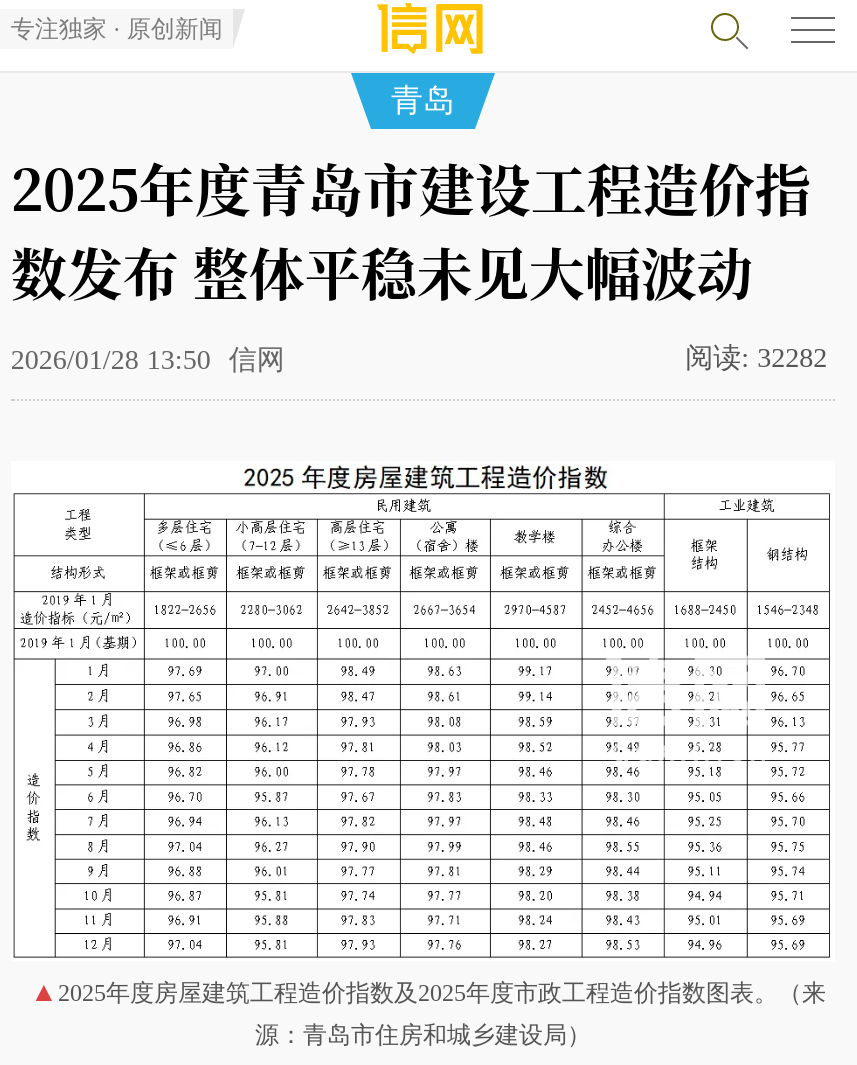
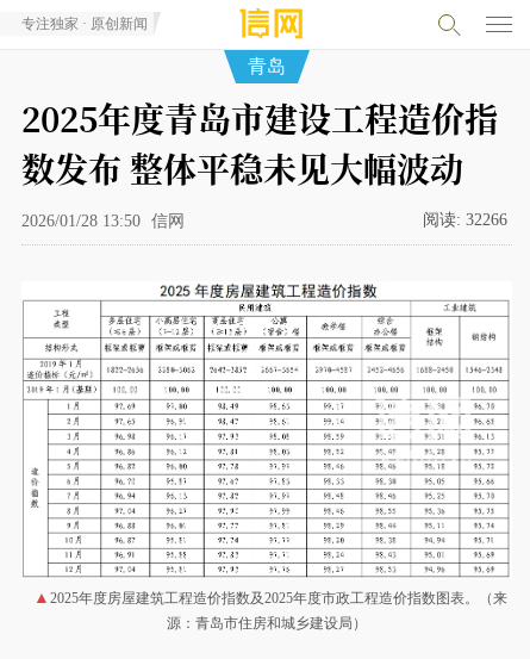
- 阅读: 32282
+ 阅读: 32266
